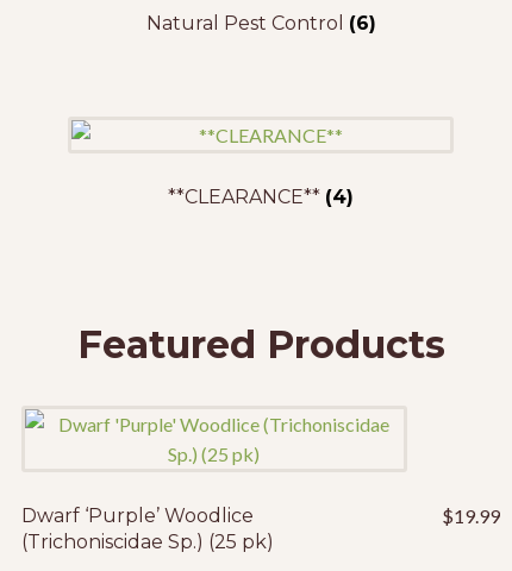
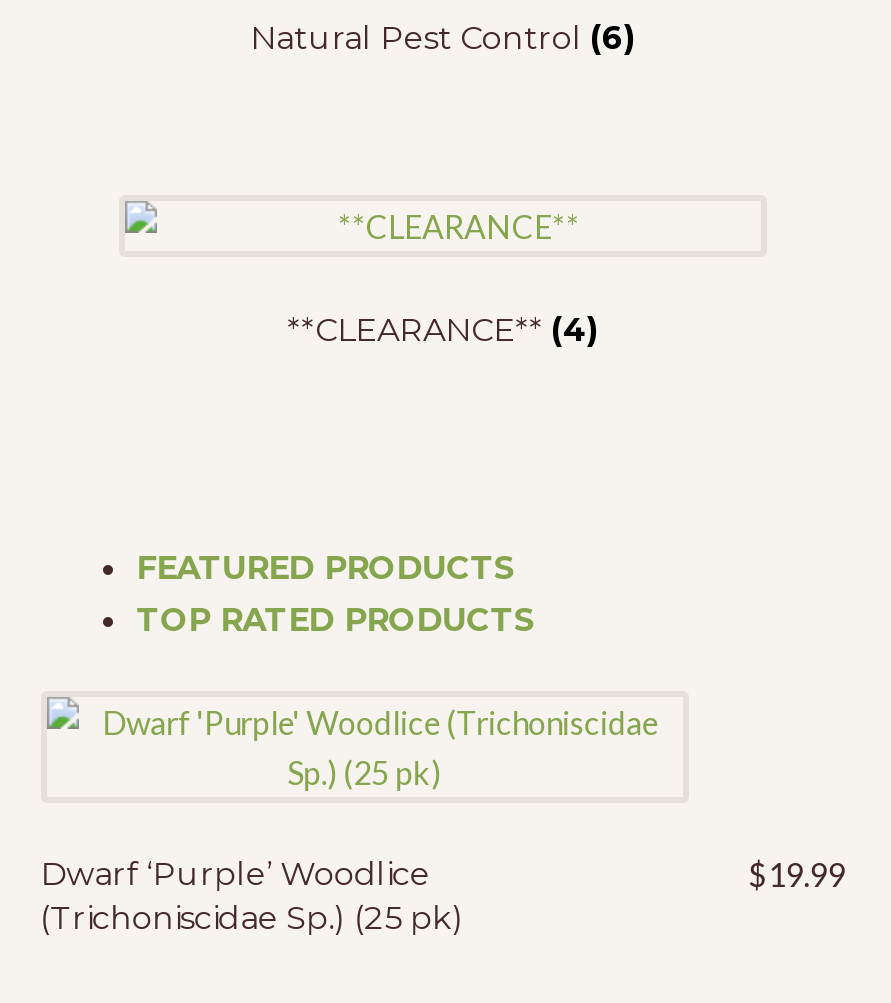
- Featured Products
+ FEATURED PRODUCTS
+ TOP RATED PRODUCTS
